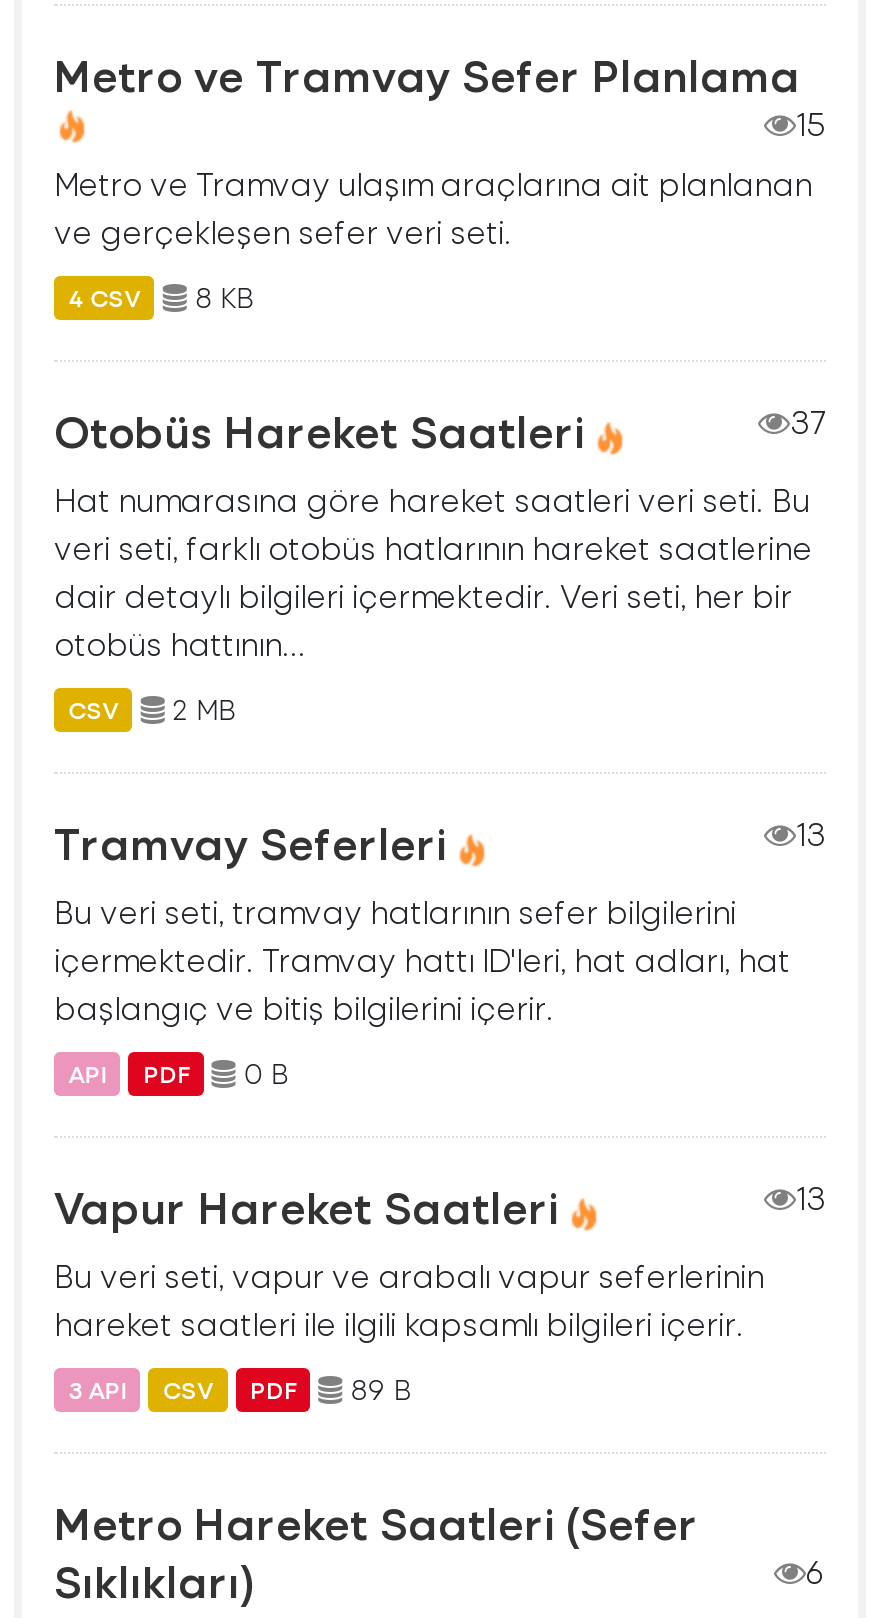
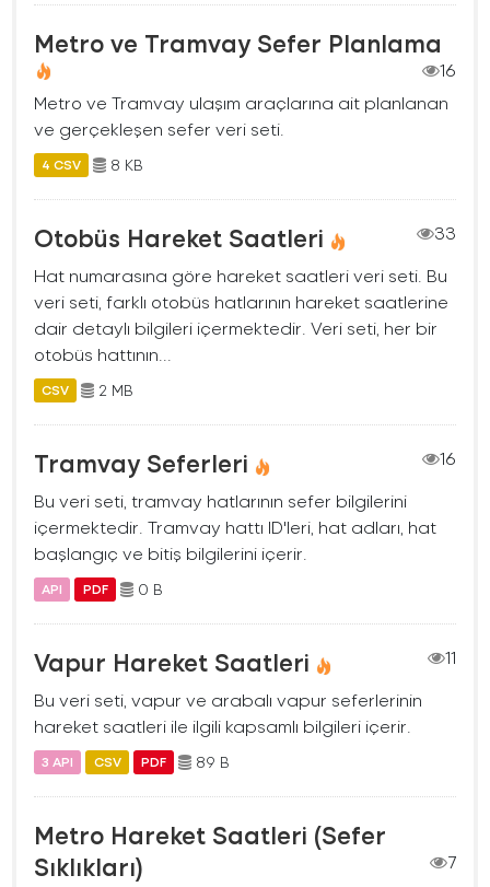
- 15
+ 16

- 37
+ 33

- 13
+ 16

- 13
+ 11

- 6
+ 7
